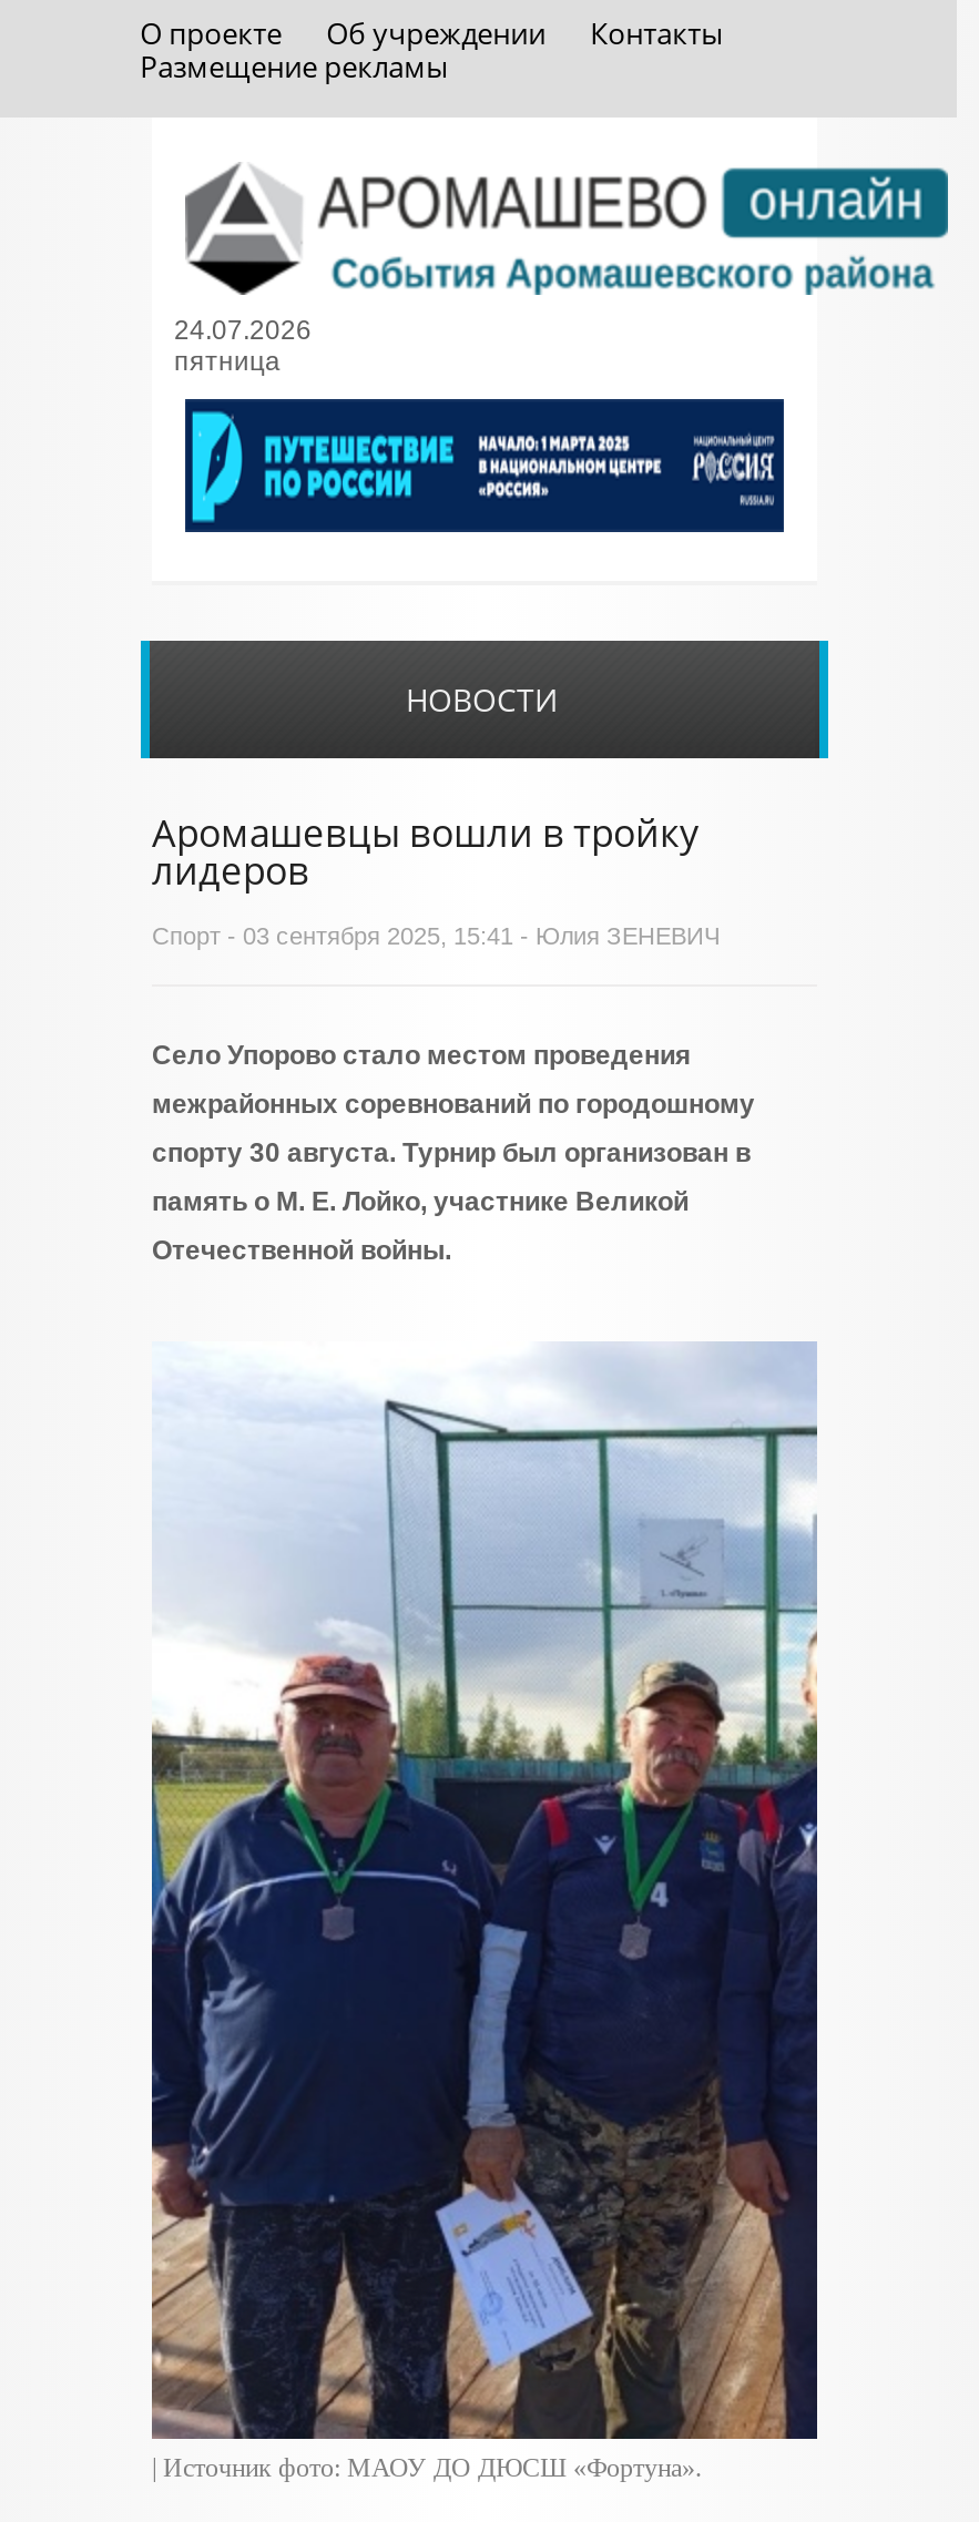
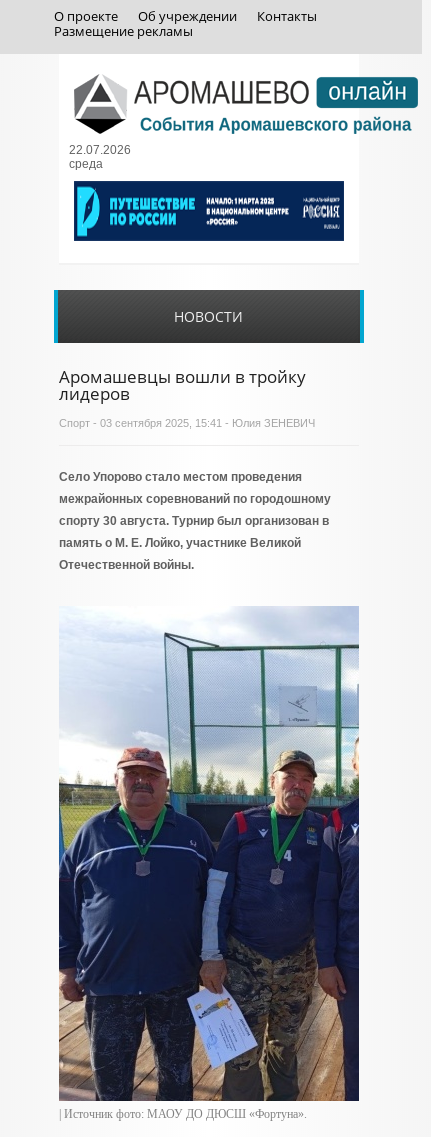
- 24.07.2026
- пятница
+ 22.07.2026
+ среда
